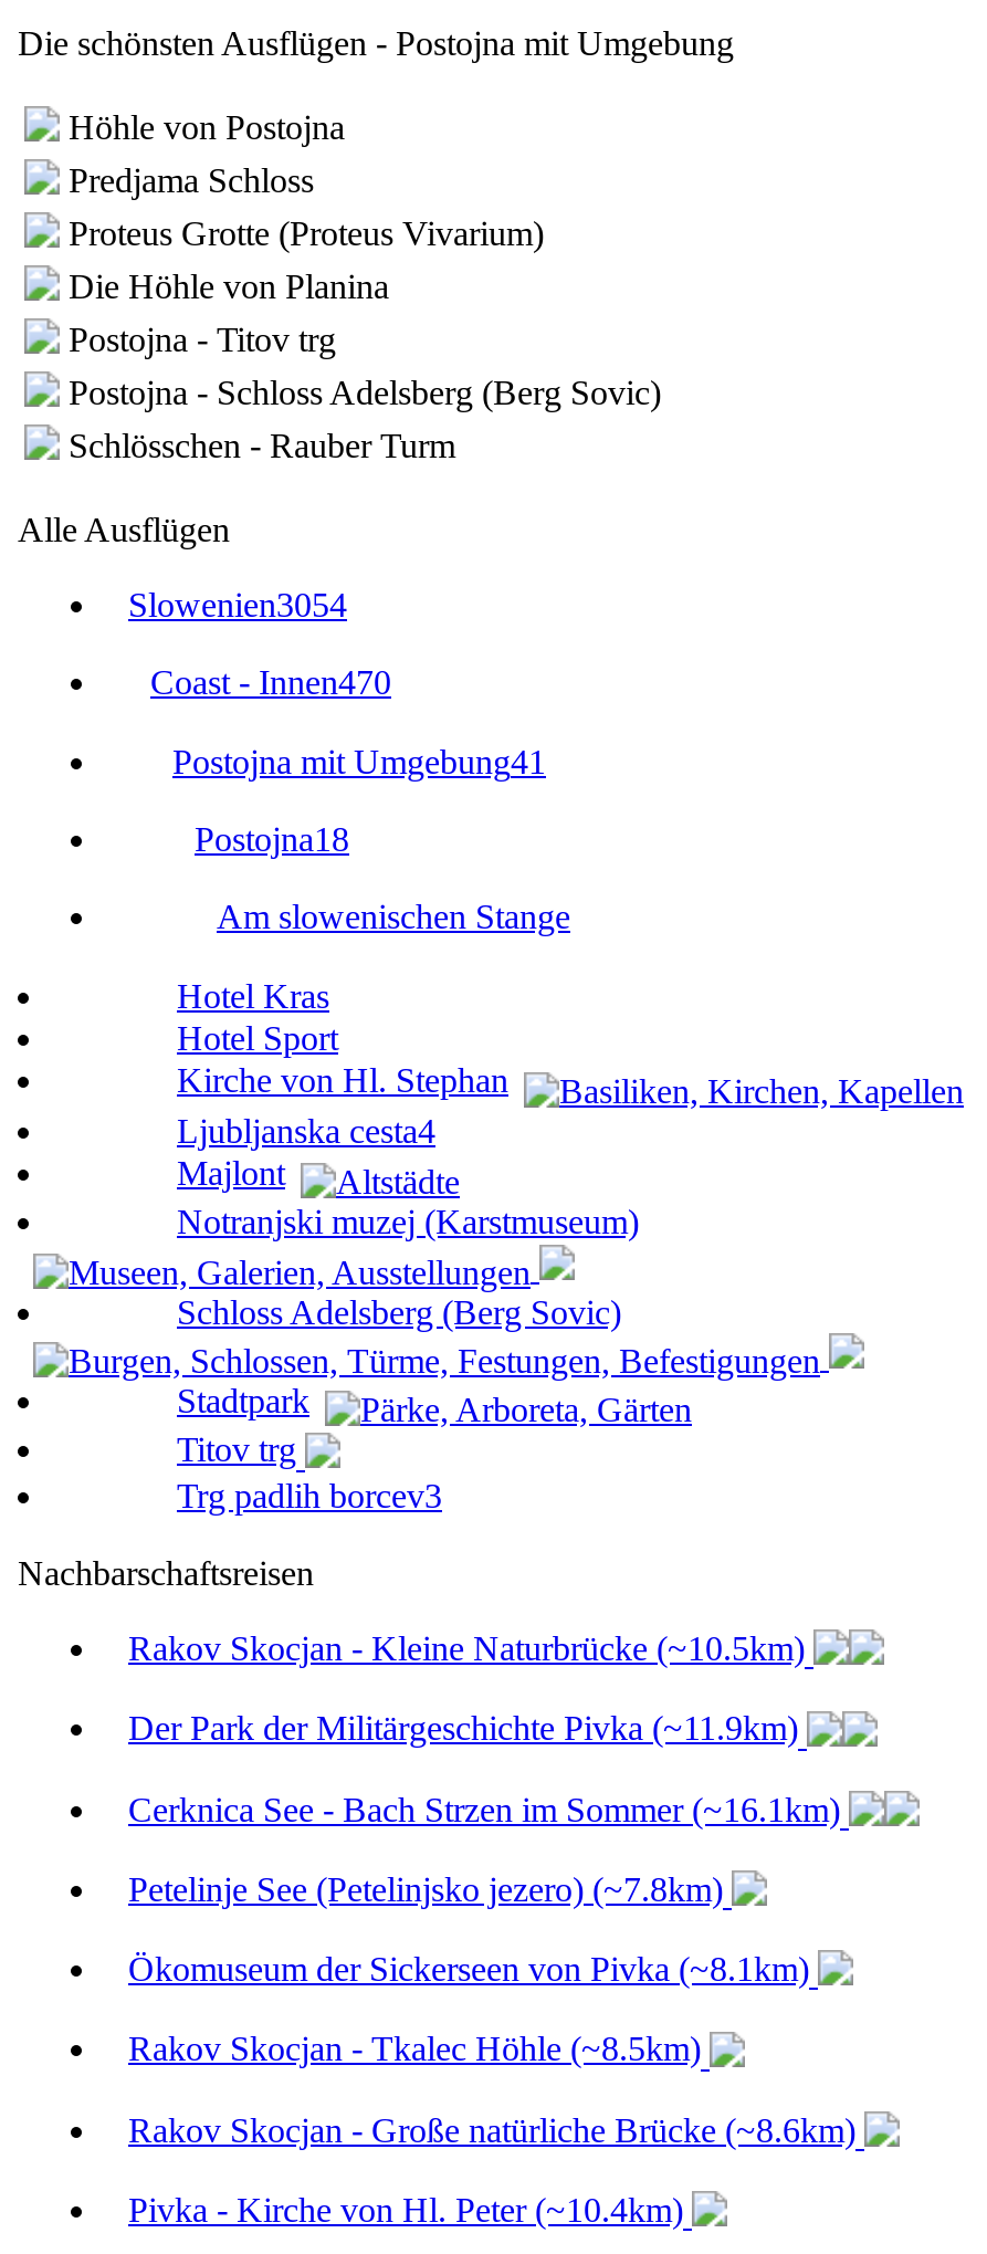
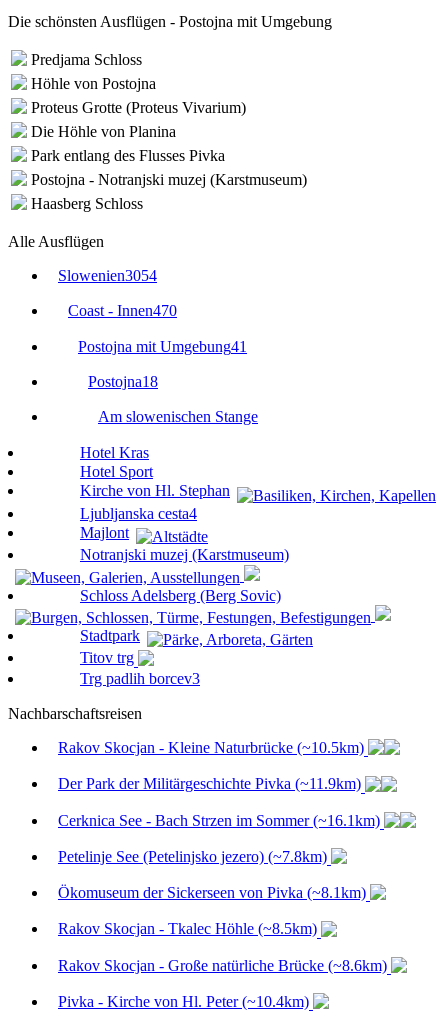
moved down: Höhle von Postojna

moved up: Predjama Schloss

- Postojna - Titov trg
- Postojna - Schloss Adelsberg (Berg Sovic)
- Schlösschen - Rauber Turm
+ Park entlang des Flusses Pivka
+ Postojna - Notranjski muzej (Karstmuseum)
+ Haasberg Schloss
